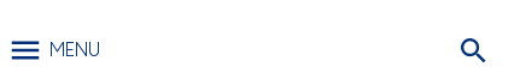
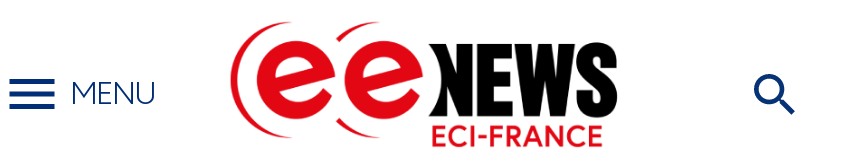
+ [image]
